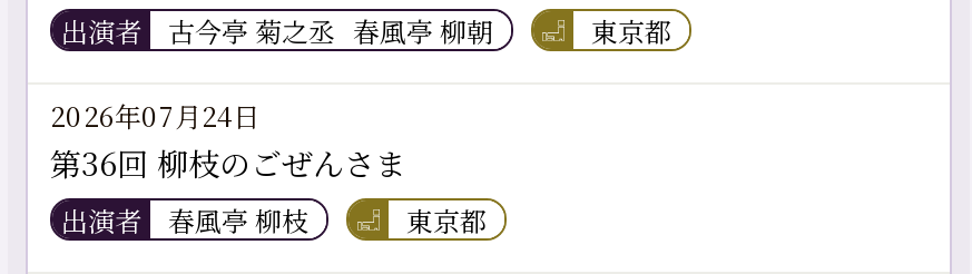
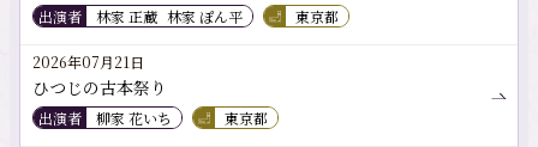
- 古今亭 菊之丞 春風亭 柳朝
+ 林家 正蔵 林家 ぽん平

- 2026年07月24日
- 第36回 柳枝のごぜんさま
+ 2026年07月21日
+ ひつじの古本祭り

- 春風亭 柳枝
+ 柳家 花いち
